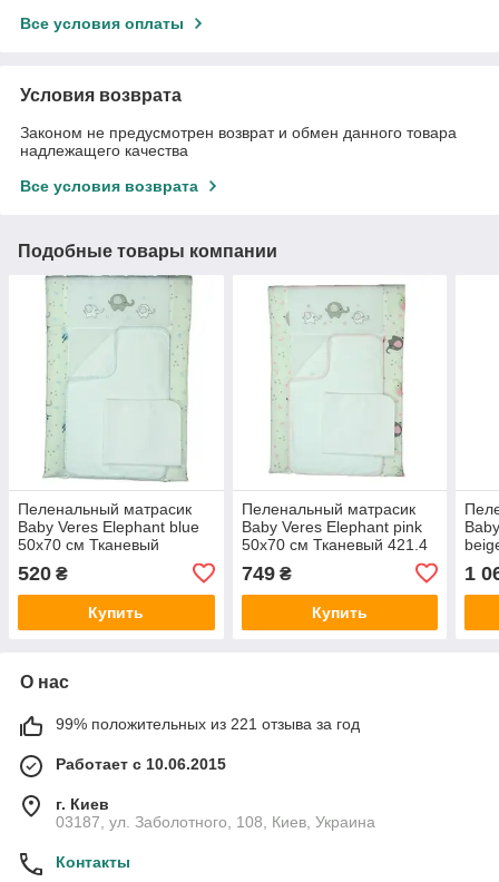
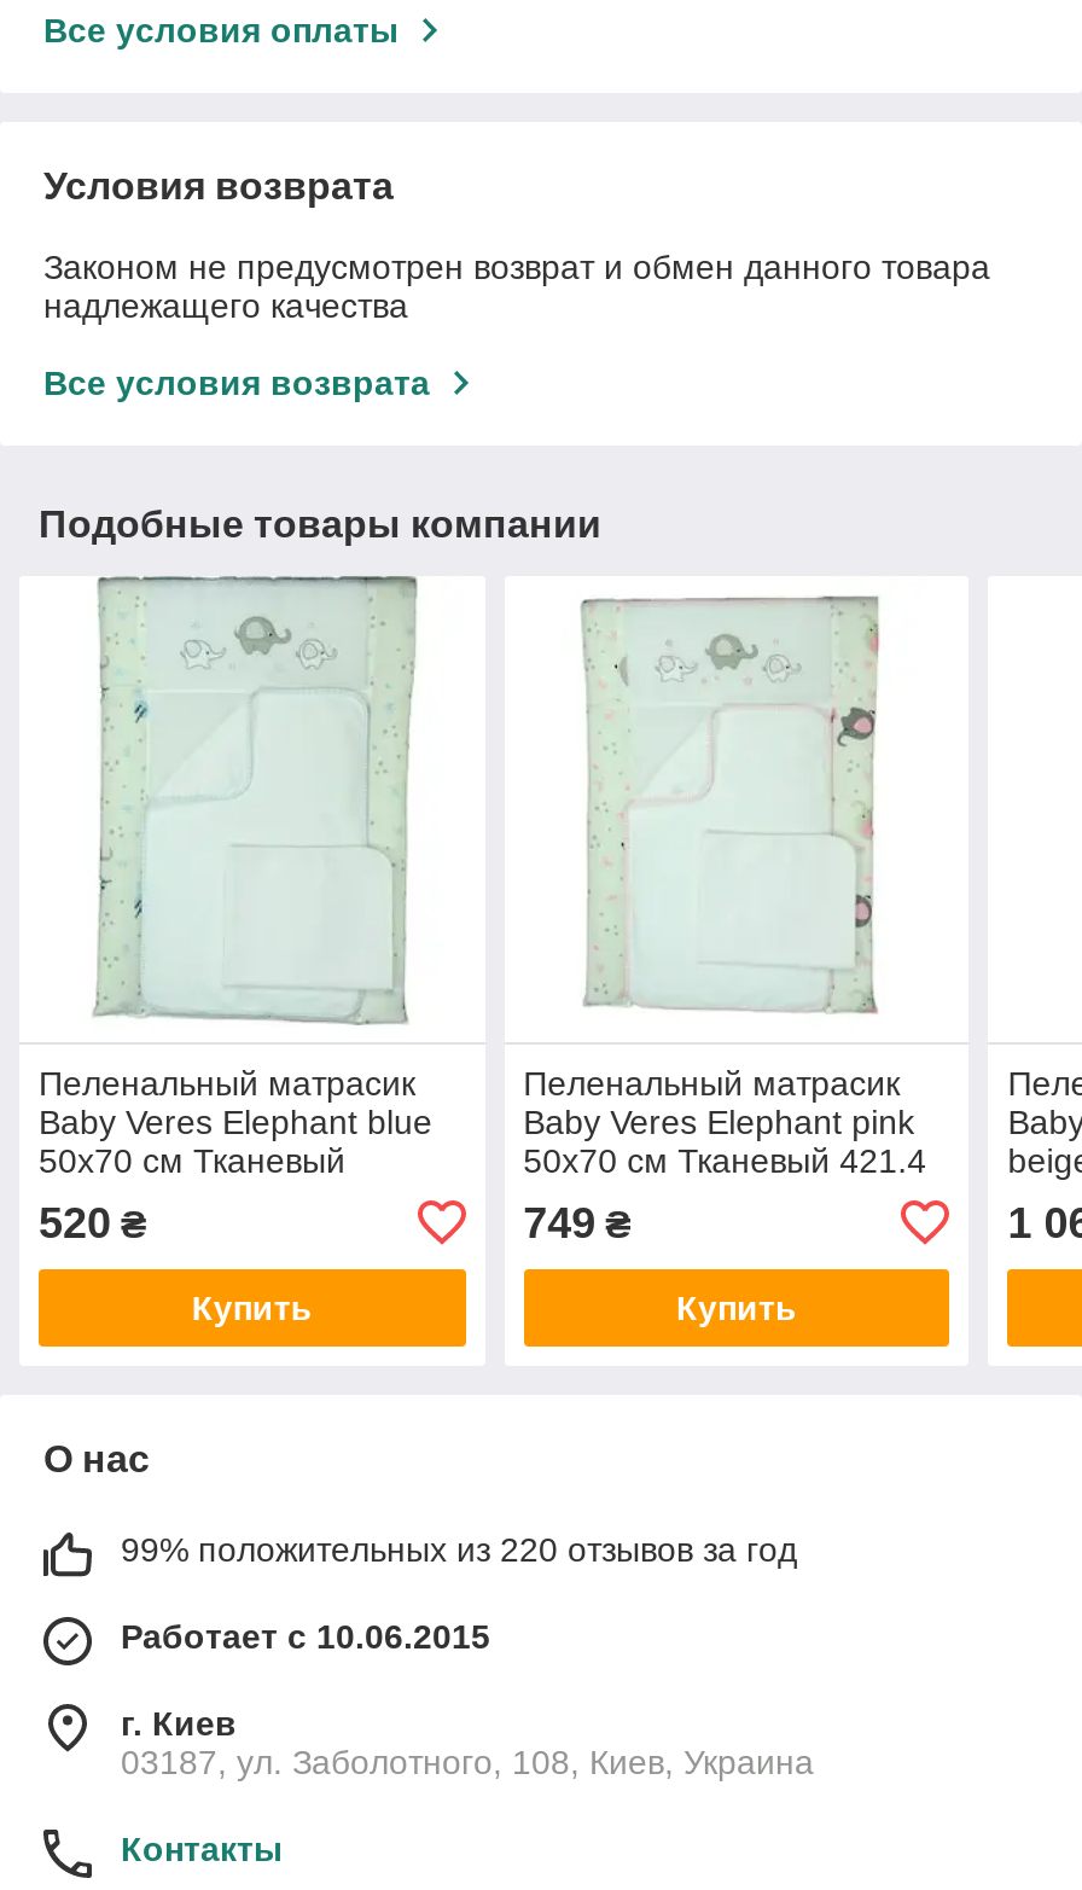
- 99% положительных из 221 отзыва за год
+ 99% положительных из 220 отзывов за год
